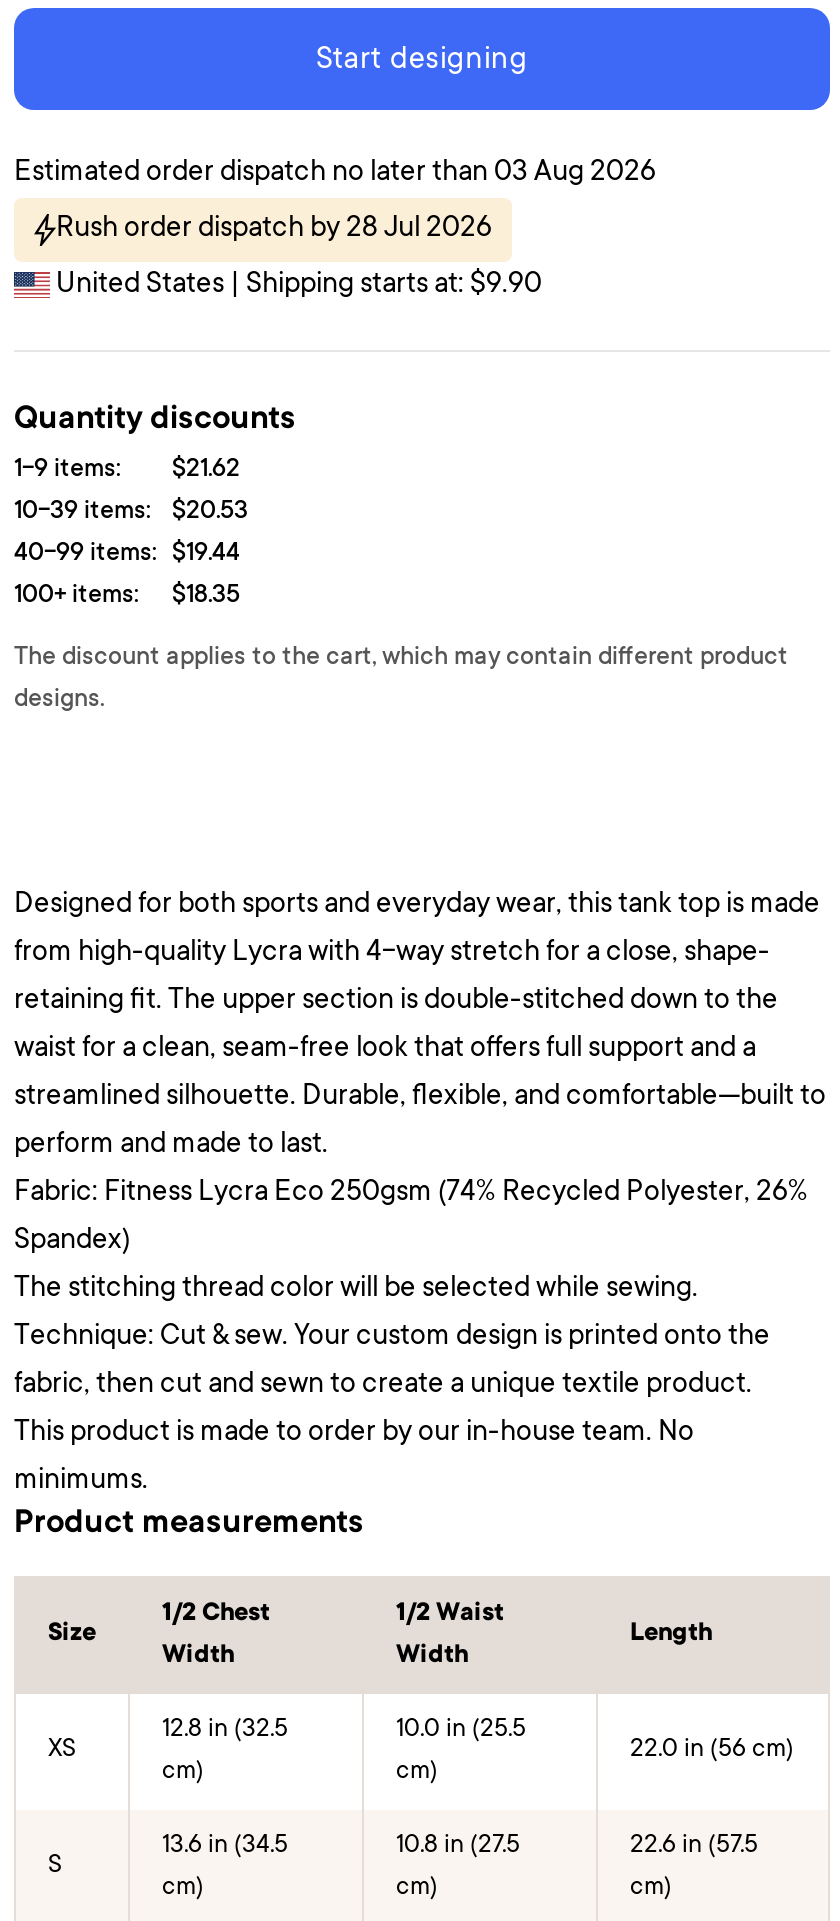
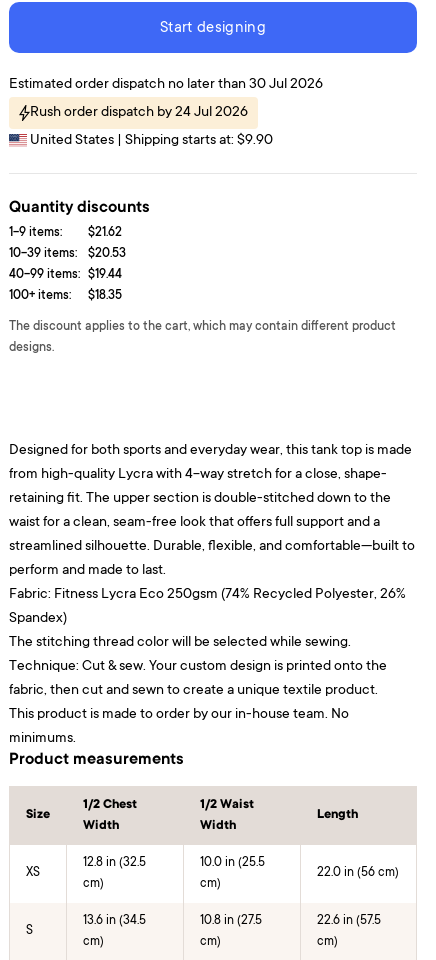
- Estimated order dispatch no later than 03 Aug 2026
+ Estimated order dispatch no later than 30 Jul 2026

- Rush order dispatch by 28 Jul 2026
+ Rush order dispatch by 24 Jul 2026
